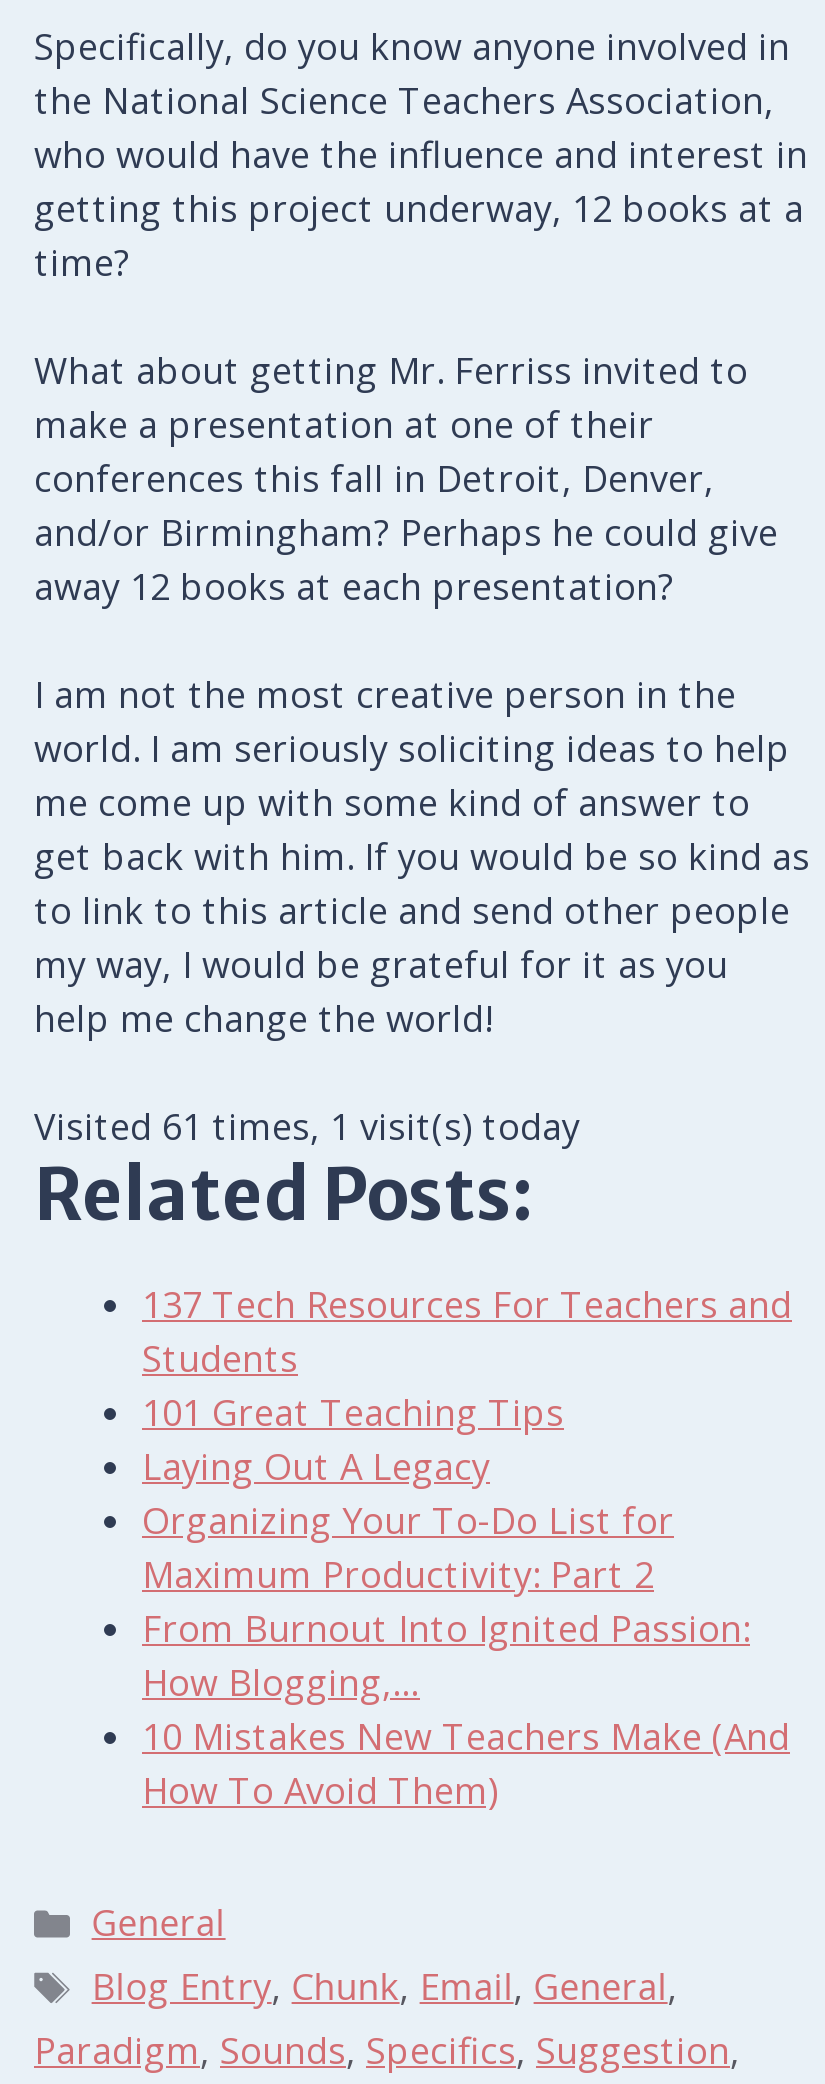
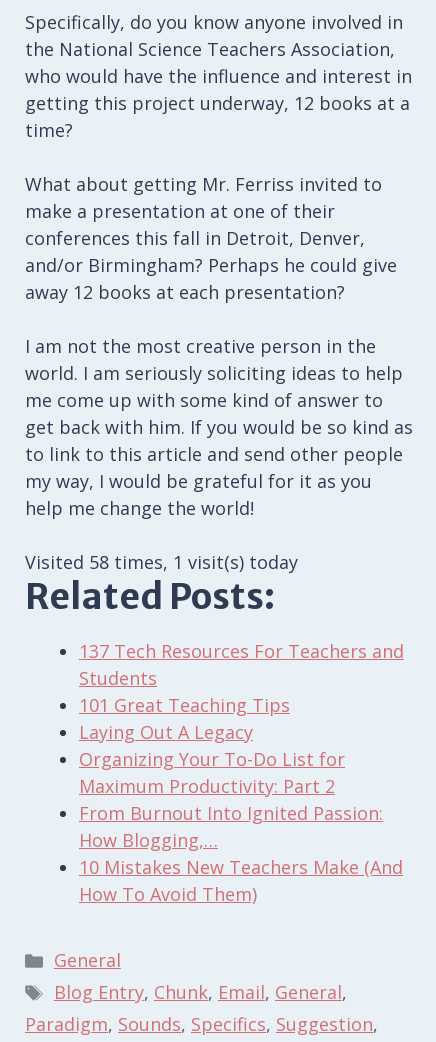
- Visited 61 times, 1 visit(s) today
+ Visited 58 times, 1 visit(s) today
